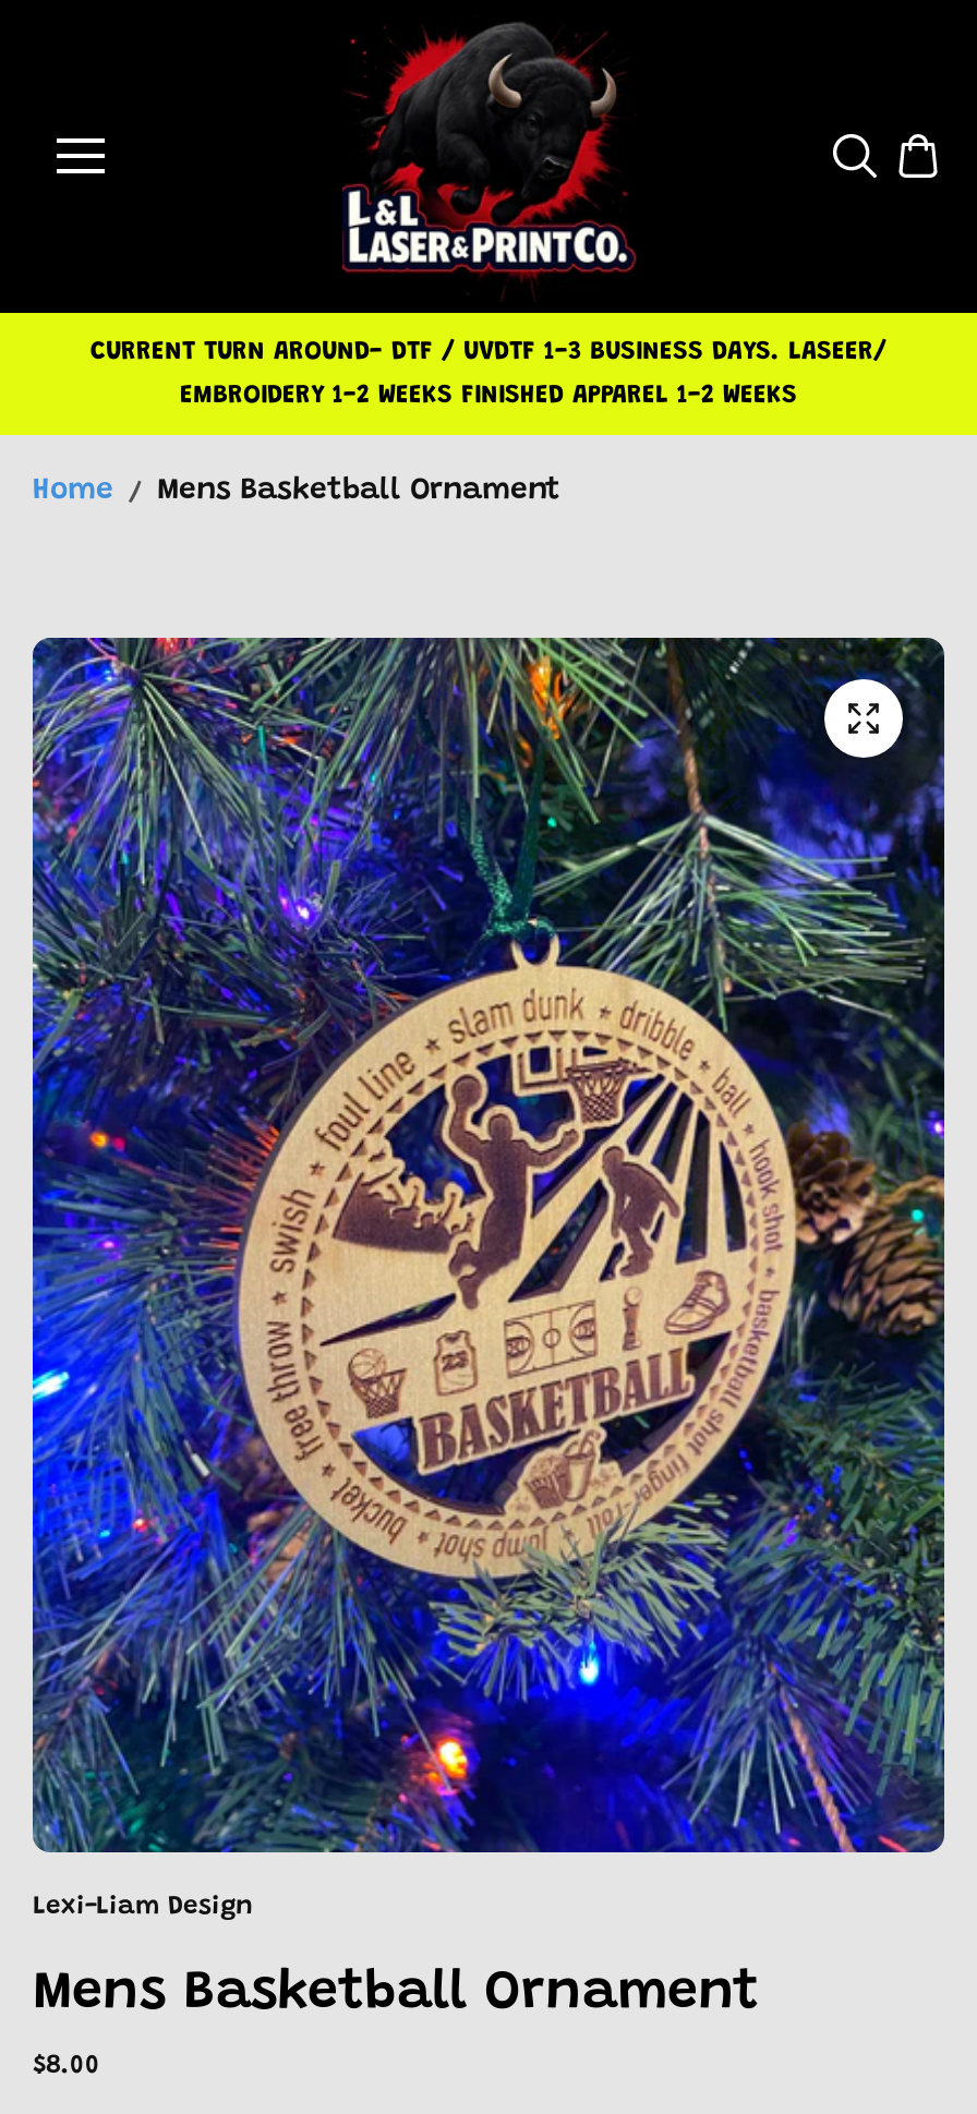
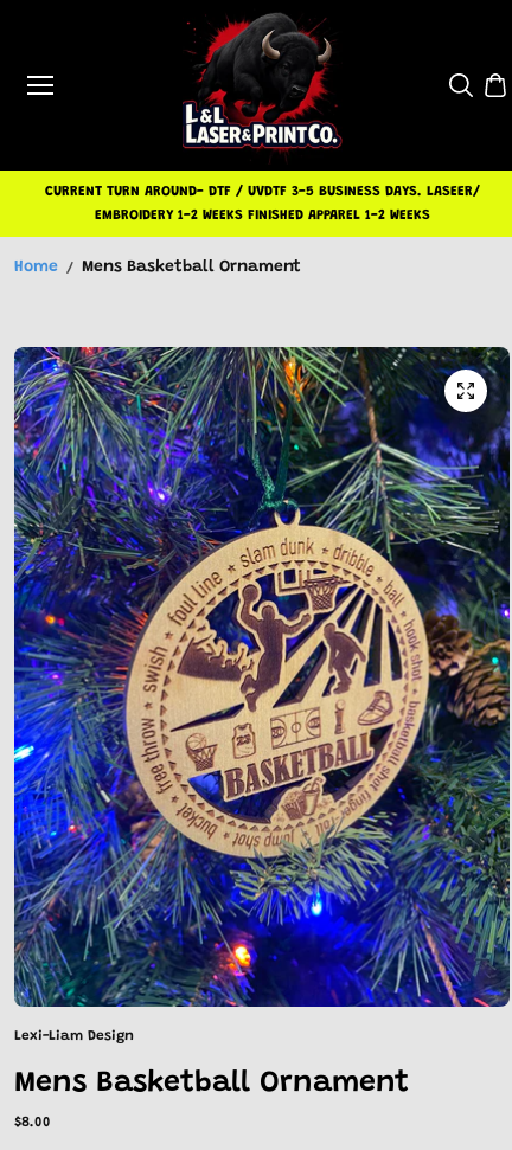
- CURRENT TURN AROUND- DTF / UVDTF 1-3 BUSINESS DAYS. LASEER/
+ CURRENT TURN AROUND- DTF / UVDTF 3-5 BUSINESS DAYS. LASEER/
